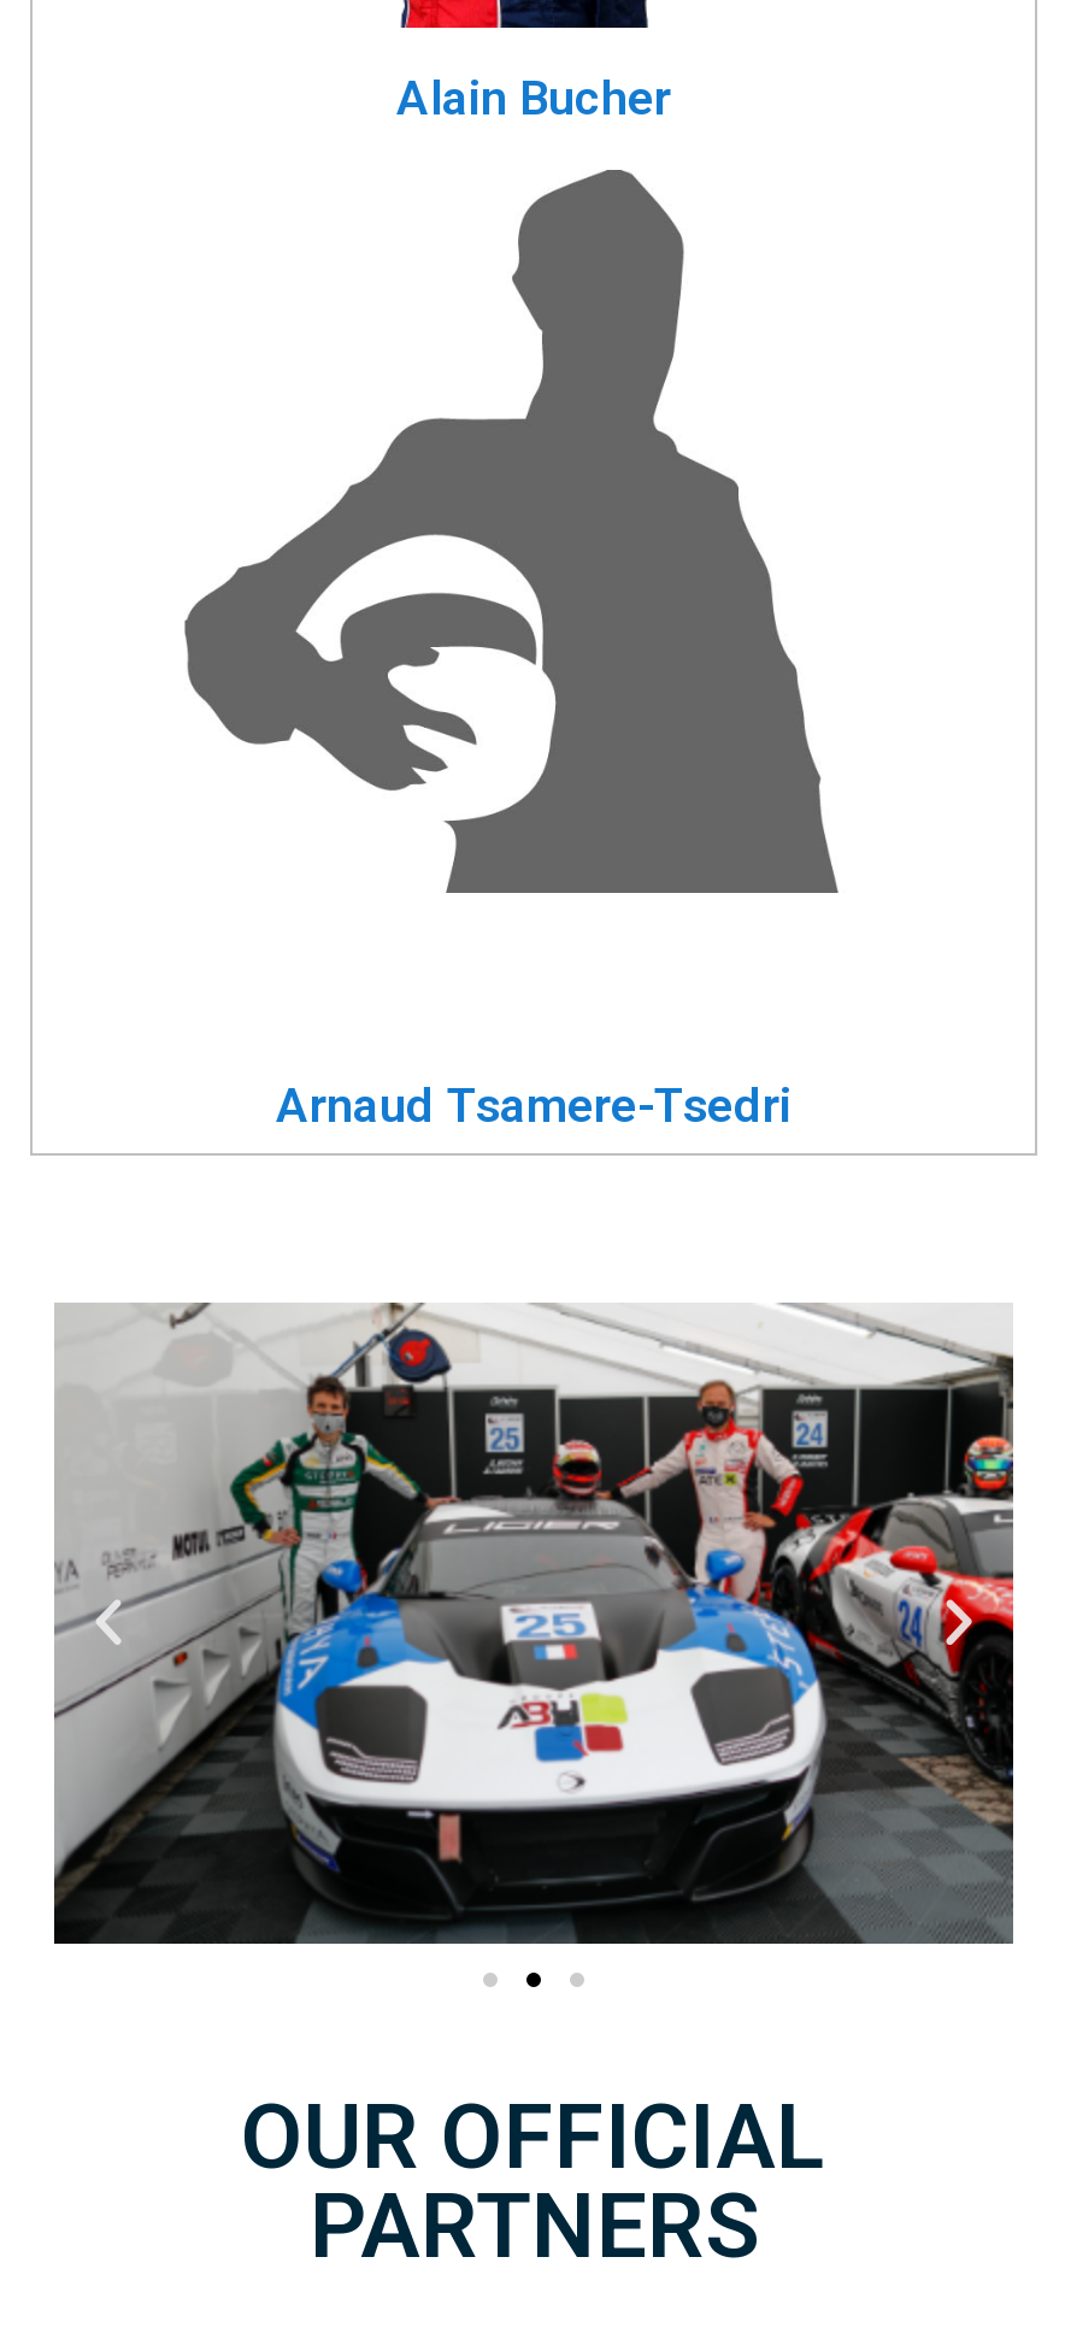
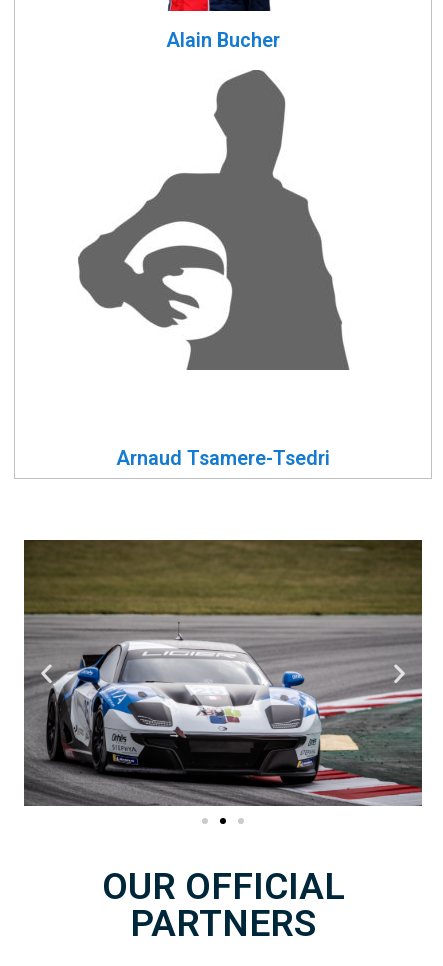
- [image]
+ [image]
